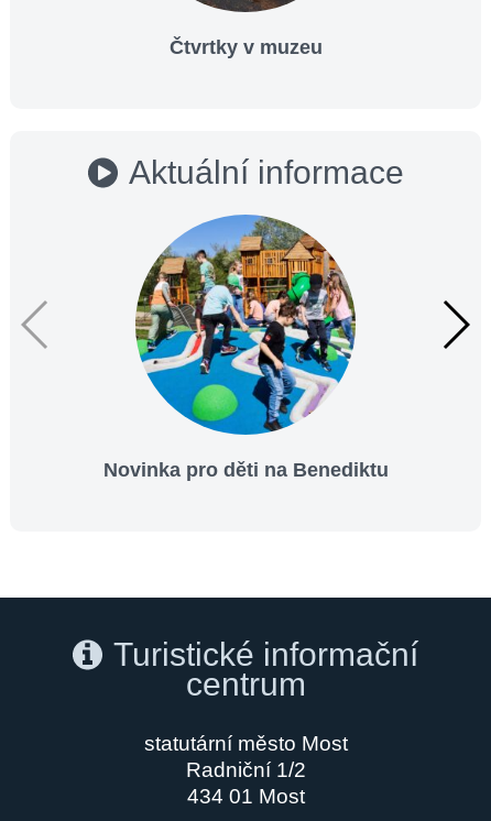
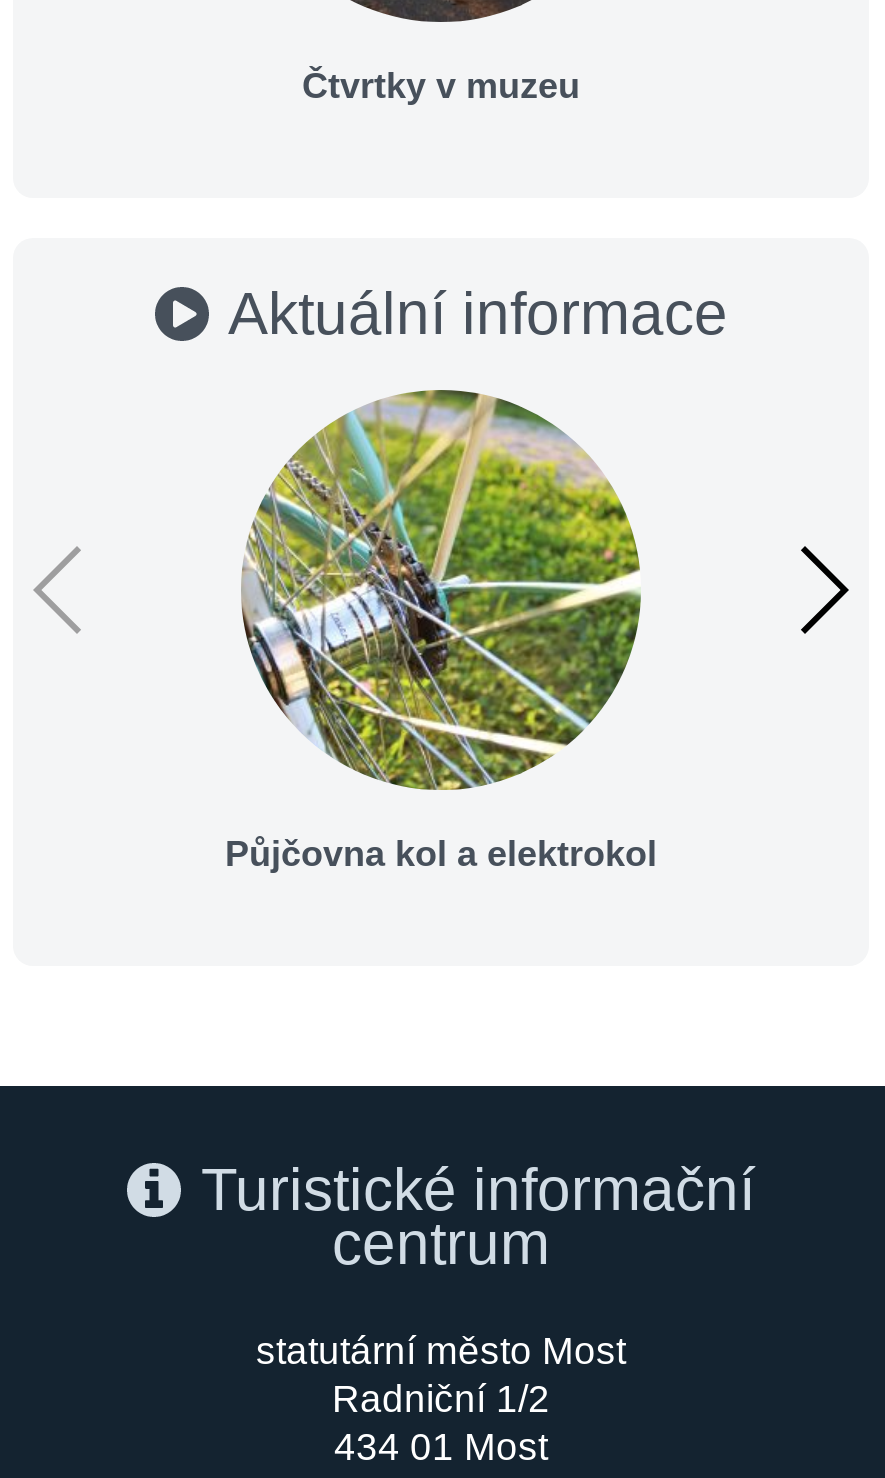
- [image]
- Novinka pro děti na Benediktu
+ [image]
+ Půjčovna kol a elektrokol
